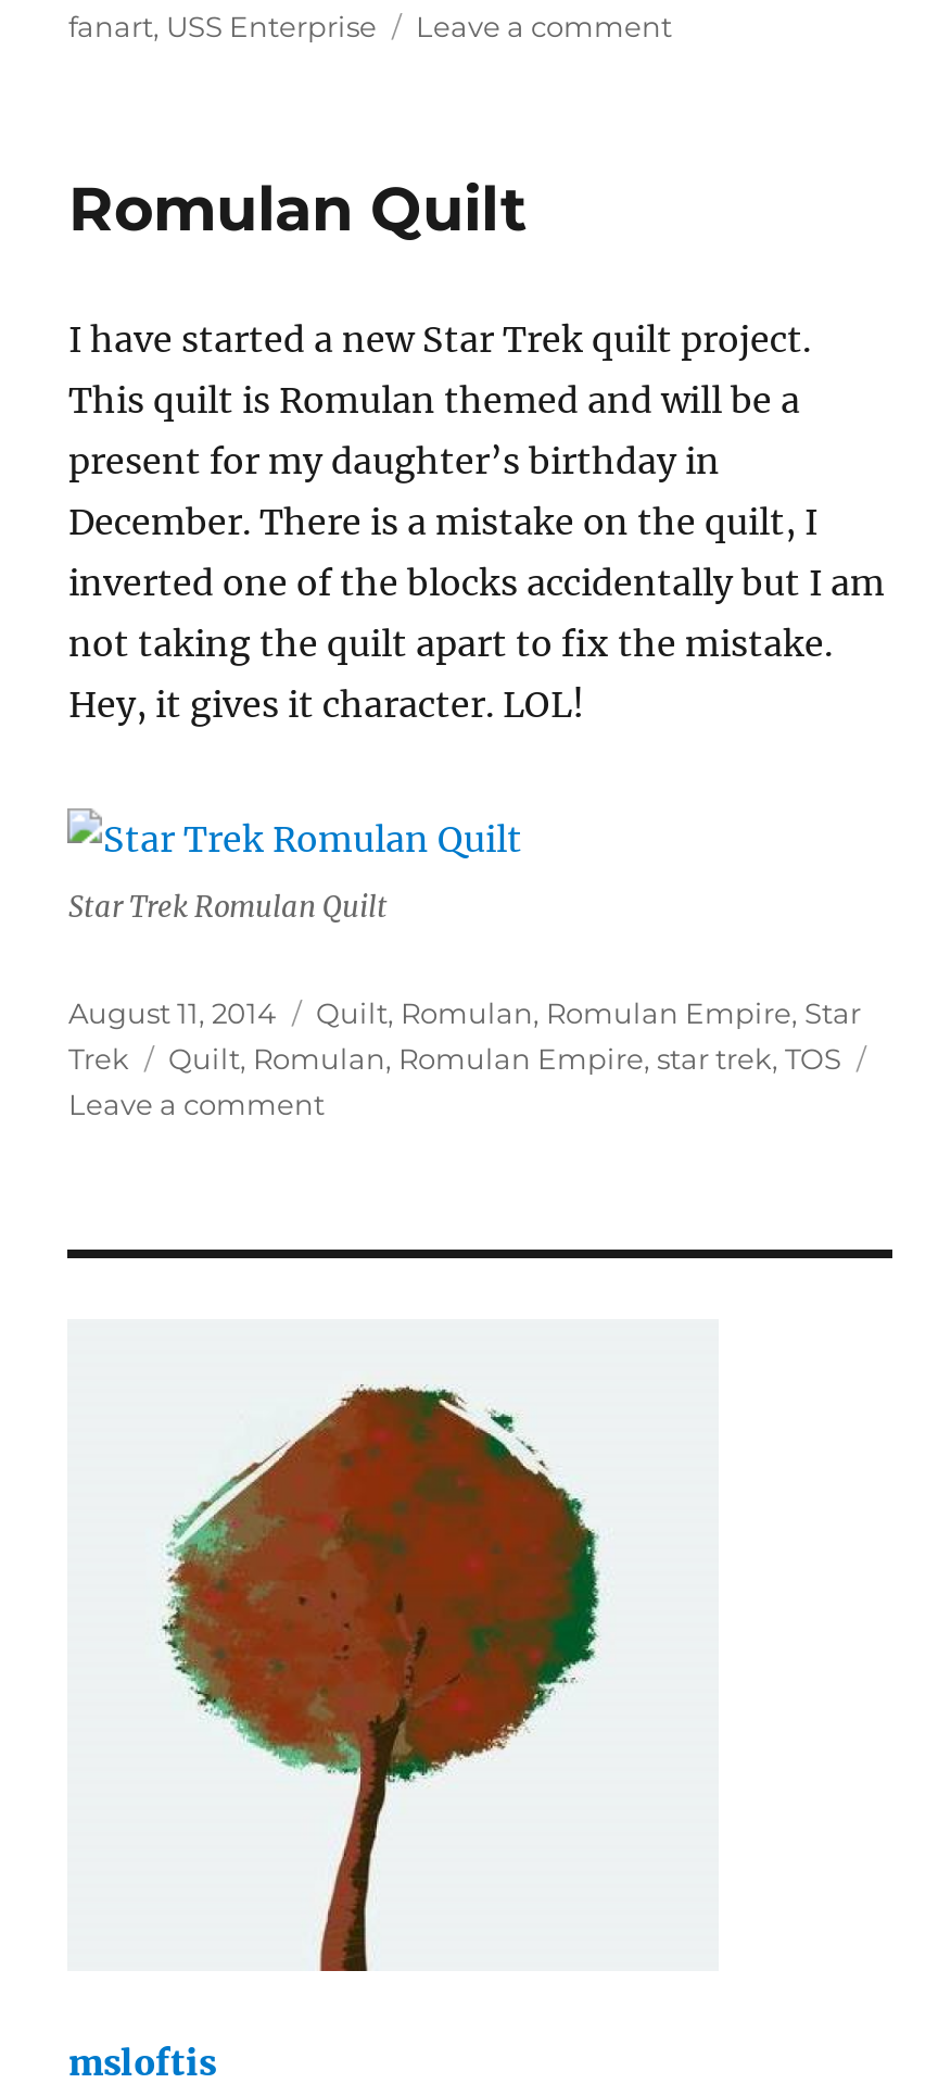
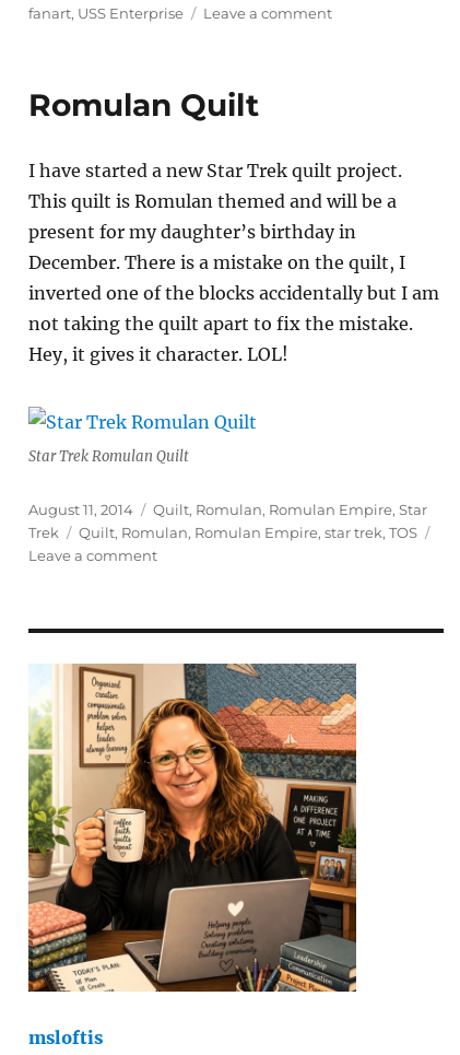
- [image]
+ [image]
